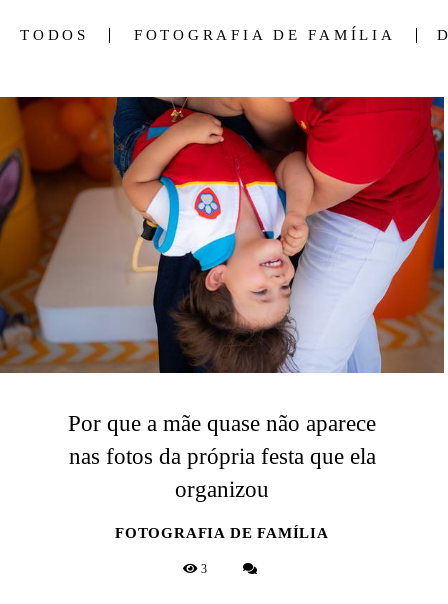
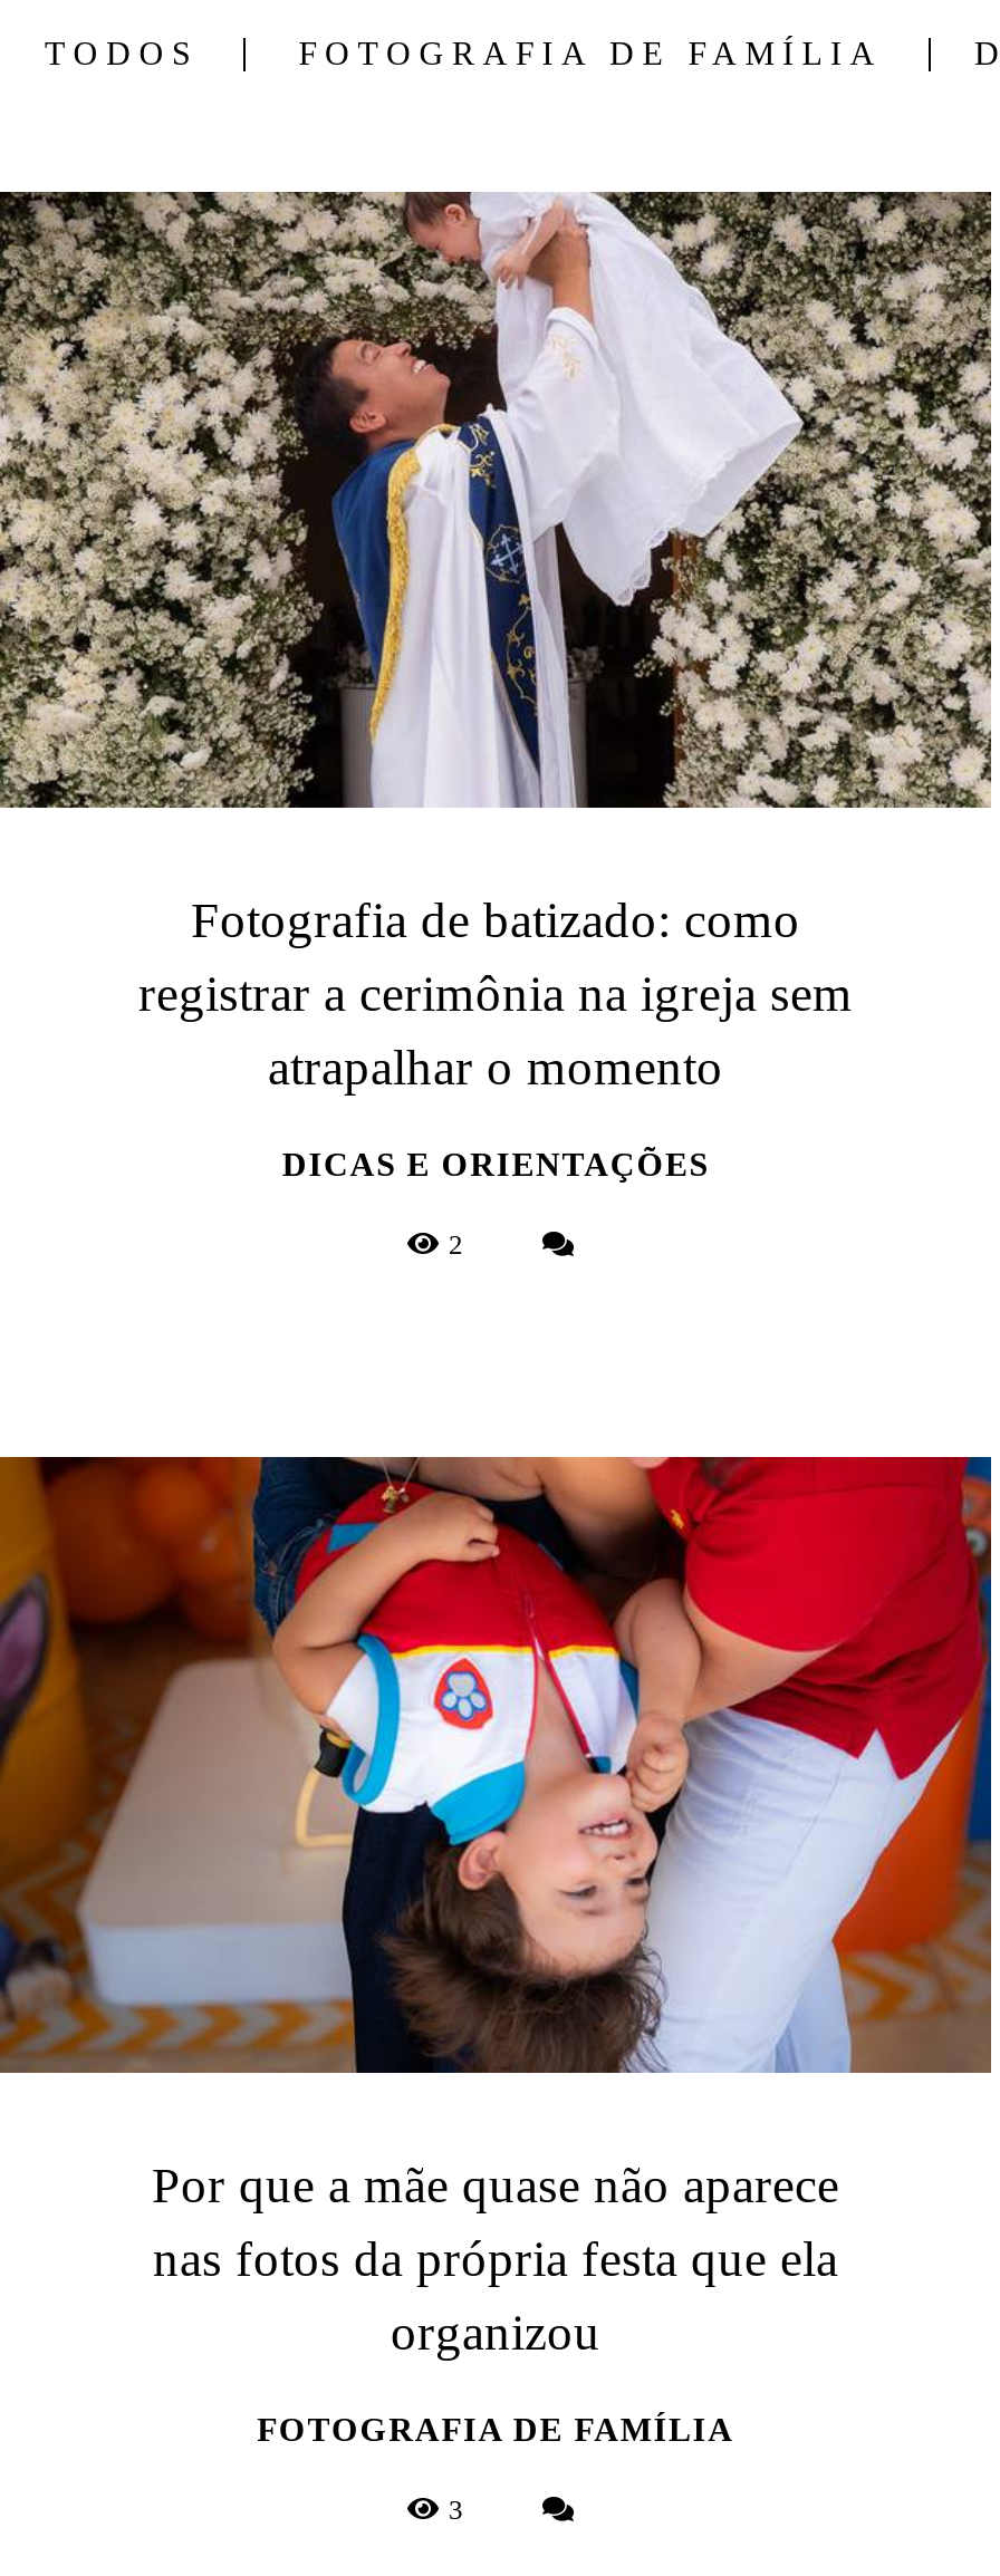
+ [image]
+ Fotografia de batizado: como
+ registrar a cerimônia na igreja sem
+ atrapalhar o momento
+ DICAS E ORIENTAÇÕES
+ 2
